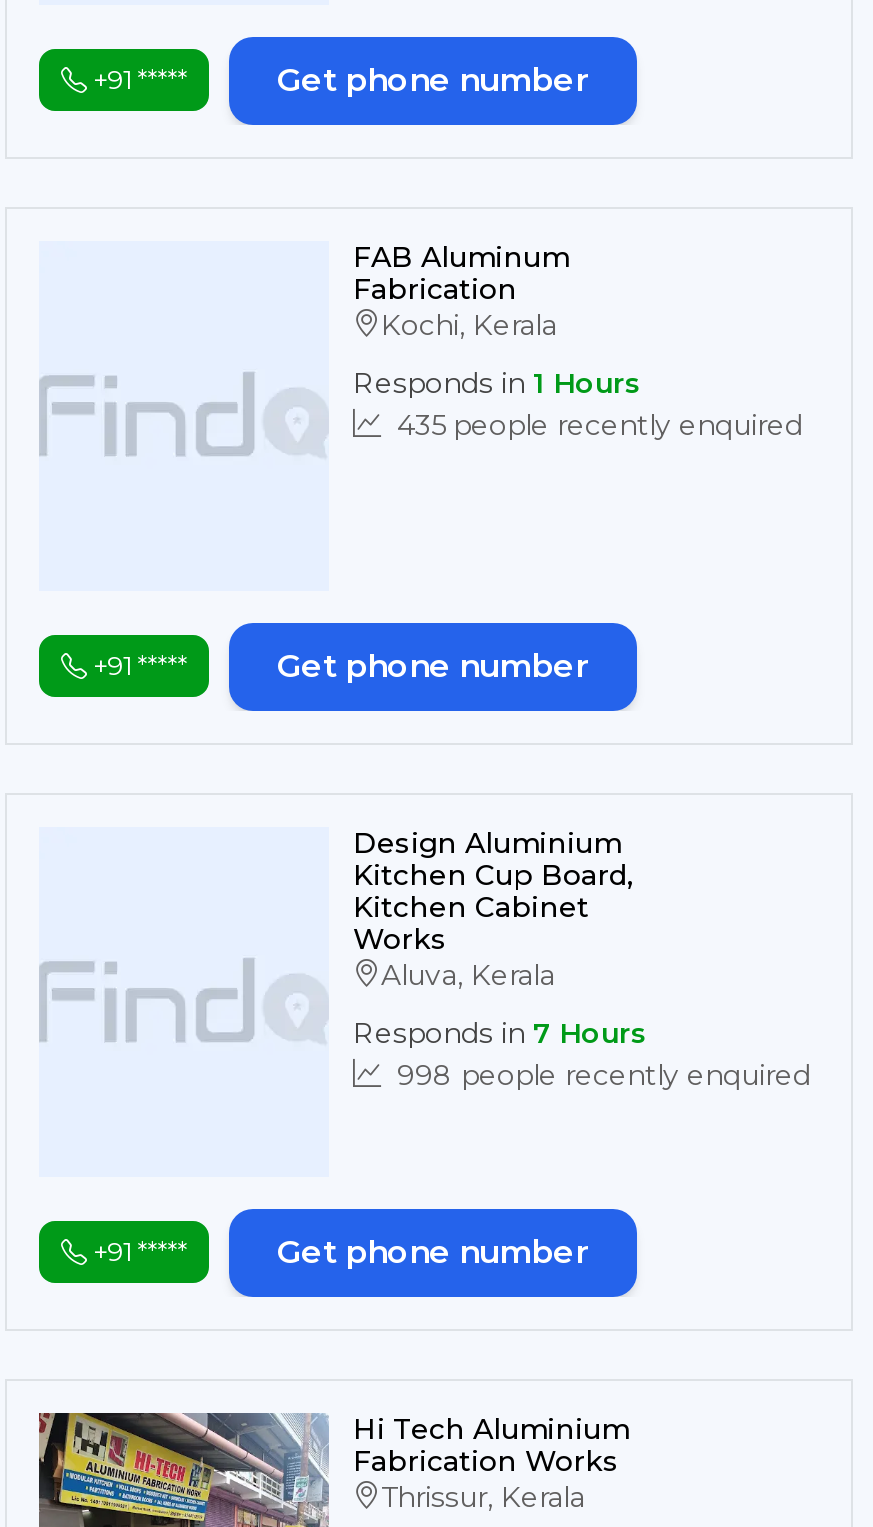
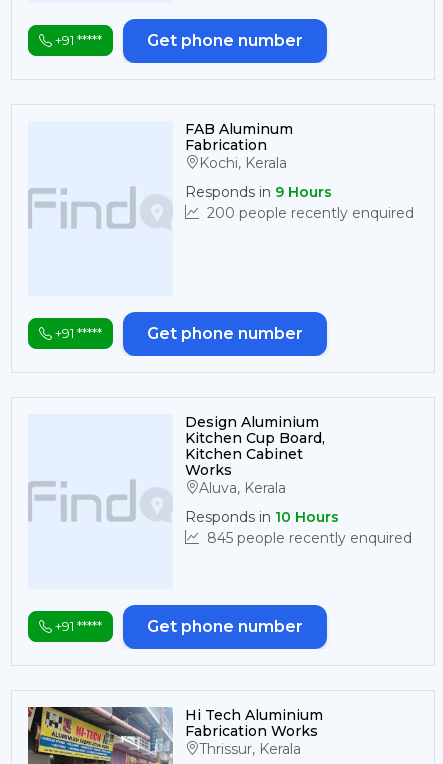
- Responds in 1 Hours
+ Responds in 9 Hours

- 435 people recently enquired
+ 200 people recently enquired

- Responds in 7 Hours
+ Responds in 10 Hours

- 998 people recently enquired
+ 845 people recently enquired
